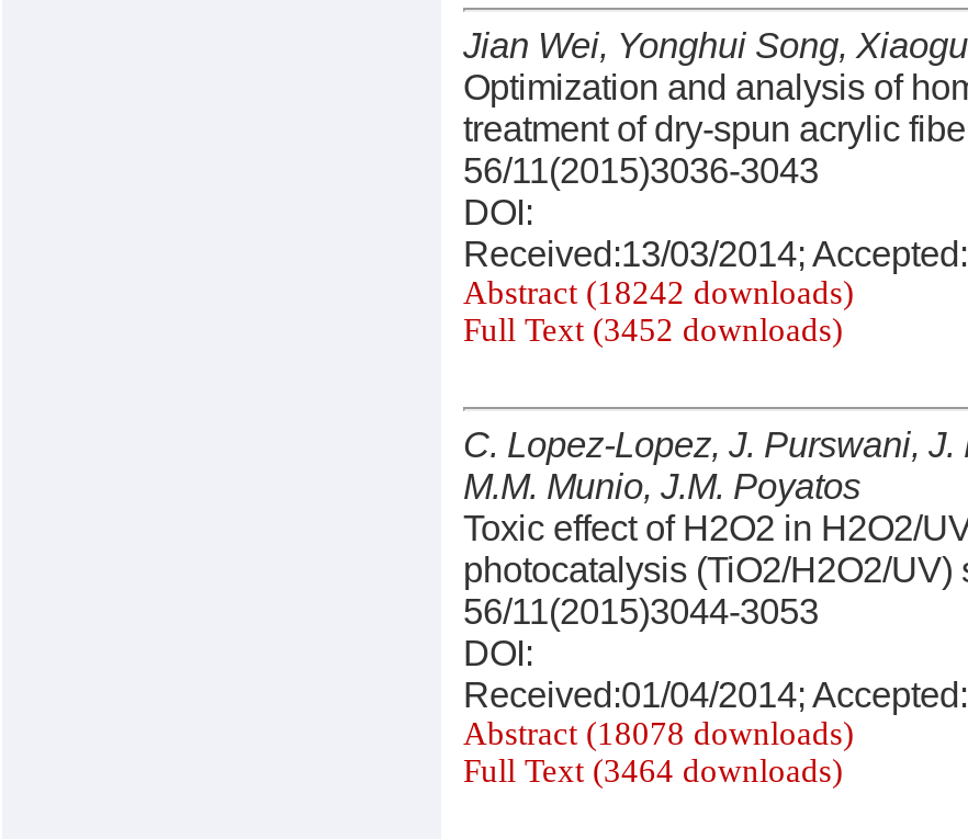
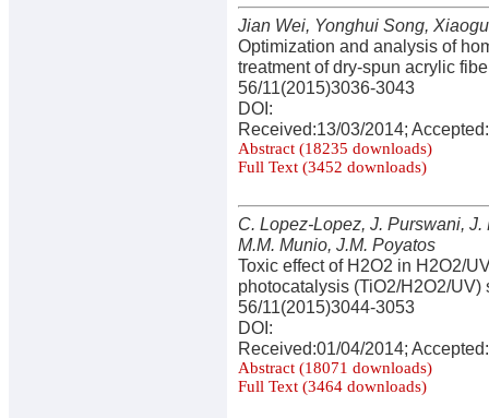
- Abstract (18242 downloads)
+ Abstract (18235 downloads)

- Abstract (18078 downloads)
+ Abstract (18071 downloads)
